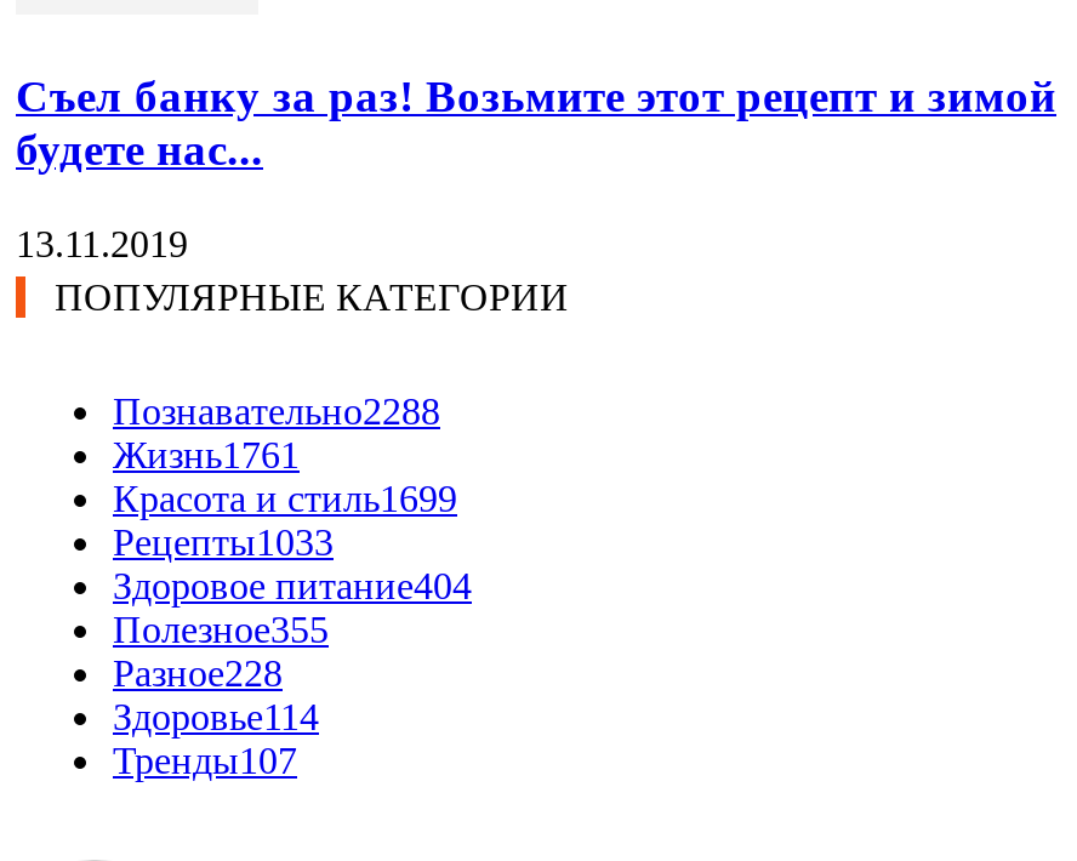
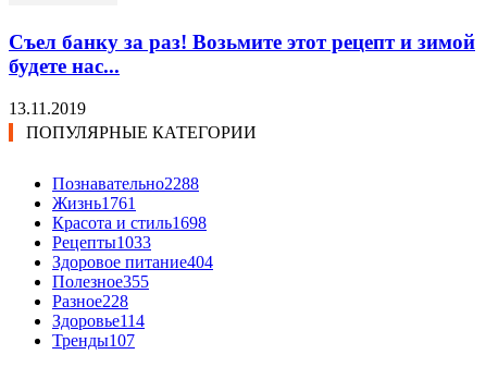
- Красота и стиль1699
+ Красота и стиль1698
